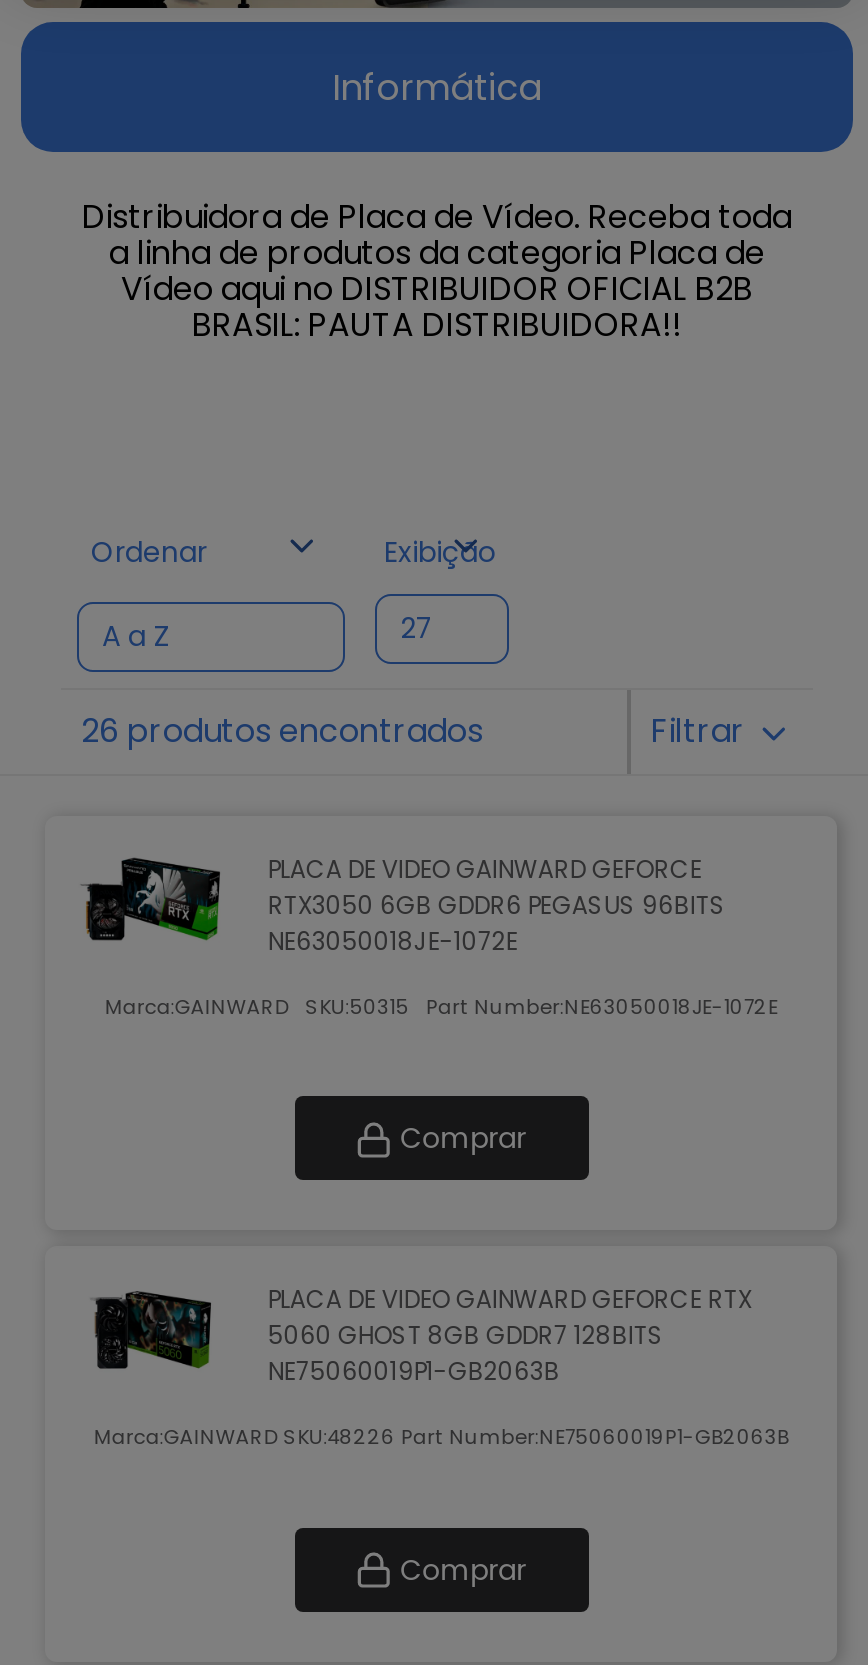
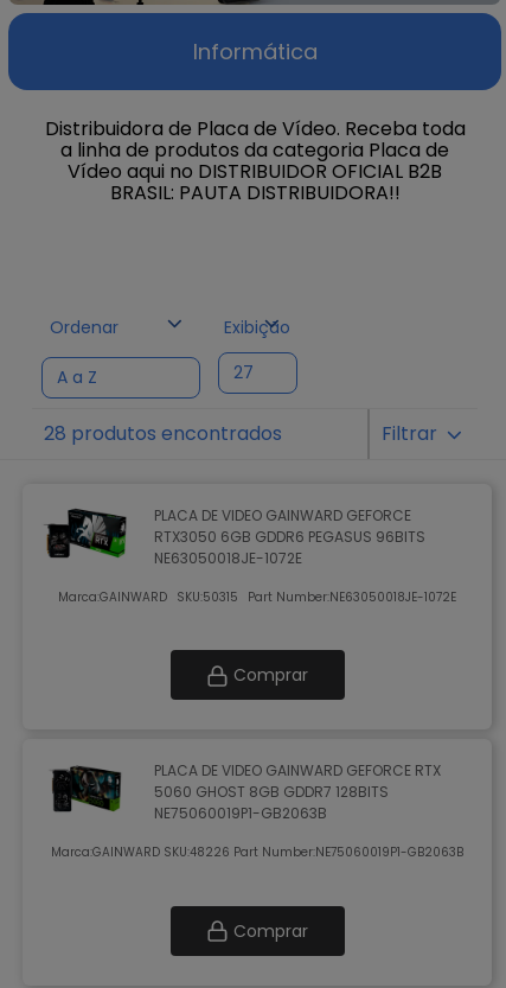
- 26 produtos encontrados
+ 28 produtos encontrados
